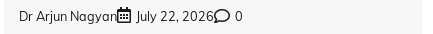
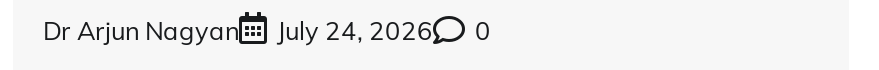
- Dr Arjun Nagyan July 22, 2026 0
+ Dr Arjun Nagyan July 24, 2026 0
